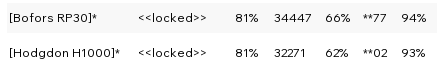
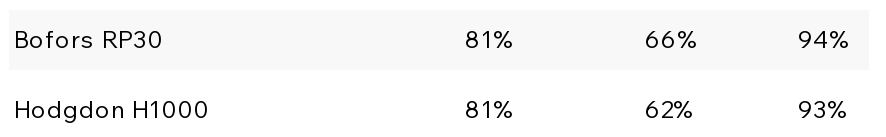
- [Bofors RP30]*
- <<locked>>
+ Bofors RP30

- 34447

- **77

- [Hodgdon H1000]*
- <<locked>>
+ Hodgdon H1000

- 32271

- **02
